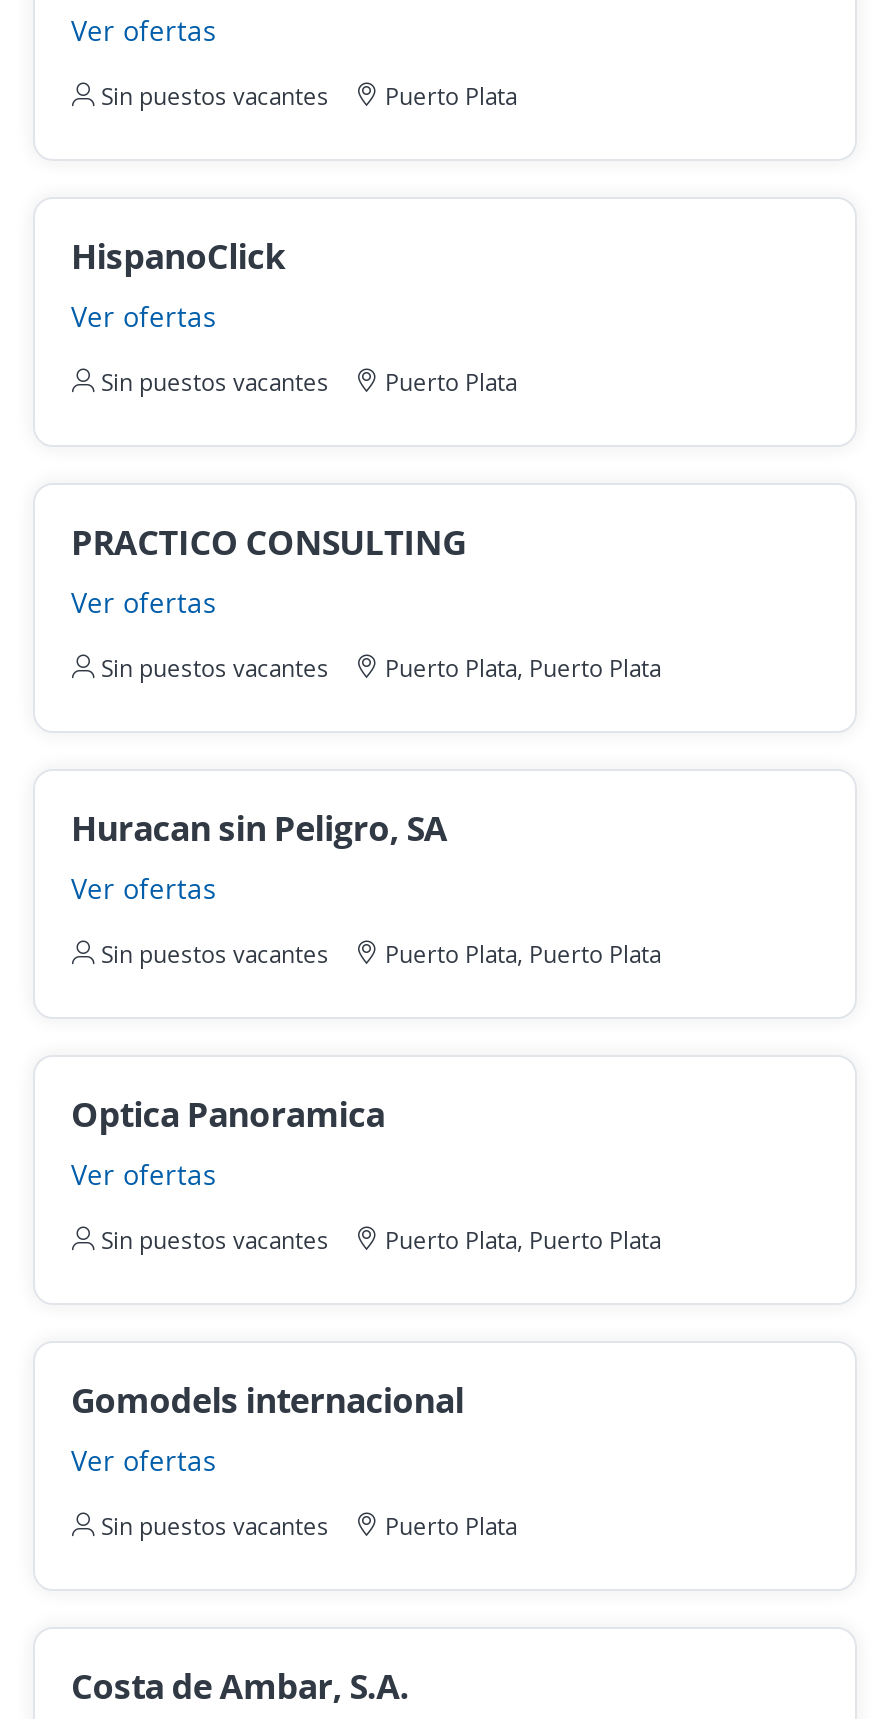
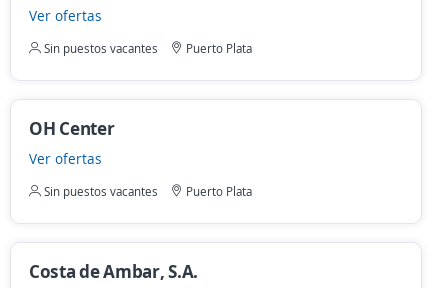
- HispanoClick
- Ver ofertas
- Sin puestos vacantes
- Puerto Plata
- PRACTICO CONSULTING
- Ver ofertas
- Sin puestos vacantes
- Puerto Plata, Puerto Plata
- Huracan sin Peligro, SA
- Ver ofertas
- Sin puestos vacantes
- Puerto Plata, Puerto Plata
- Optica Panoramica
- Ver ofertas
- Sin puestos vacantes
- Puerto Plata, Puerto Plata
- Gomodels internacional
+ OH Center
